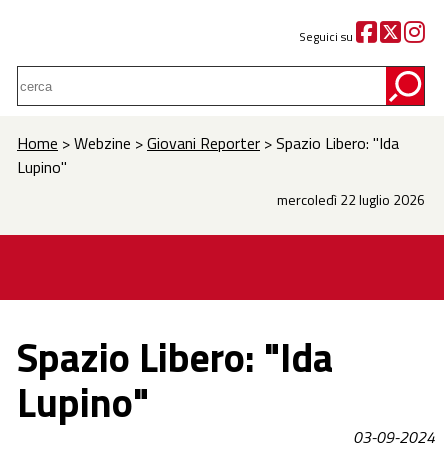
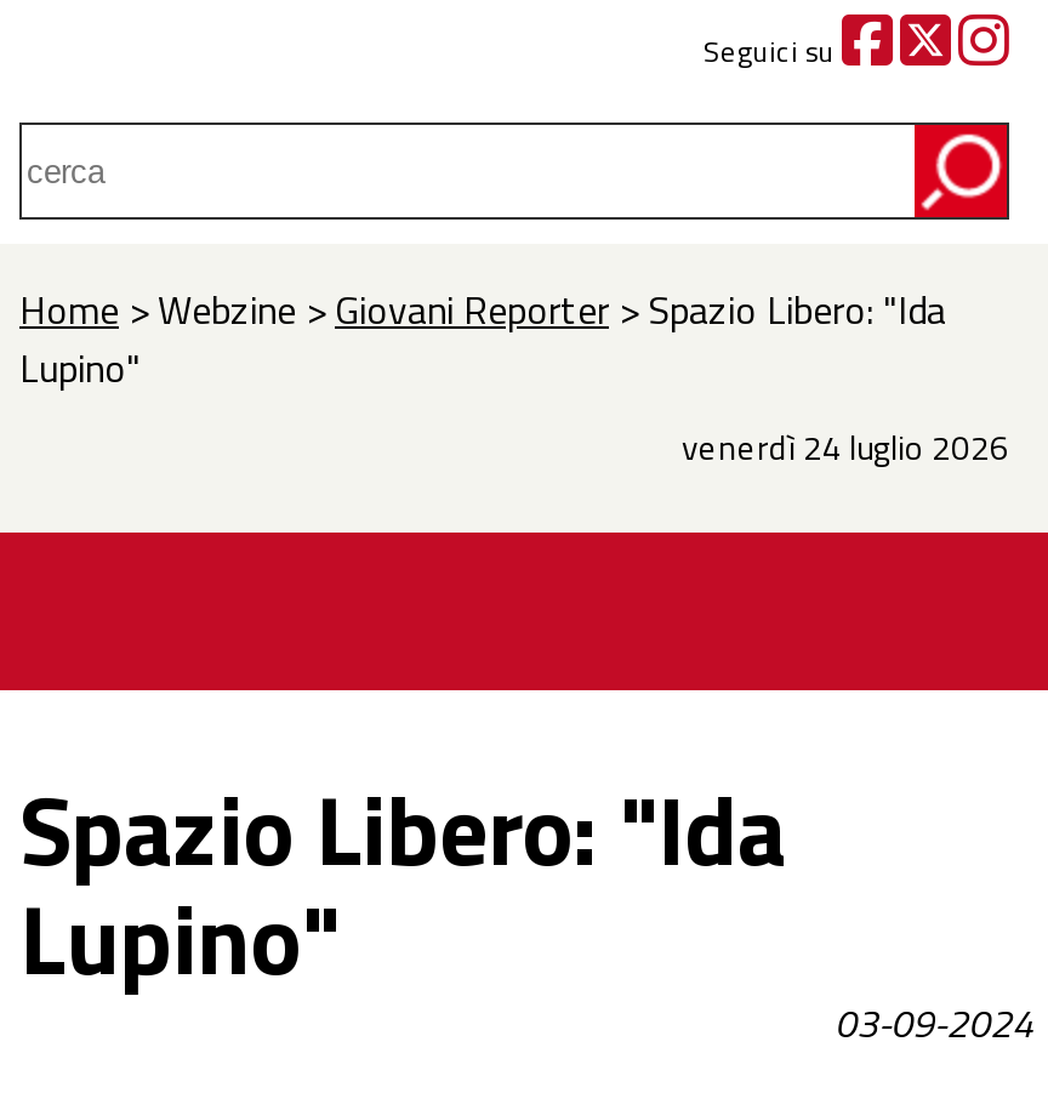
- mercoledì 22 luglio 2026
+ venerdì 24 luglio 2026
